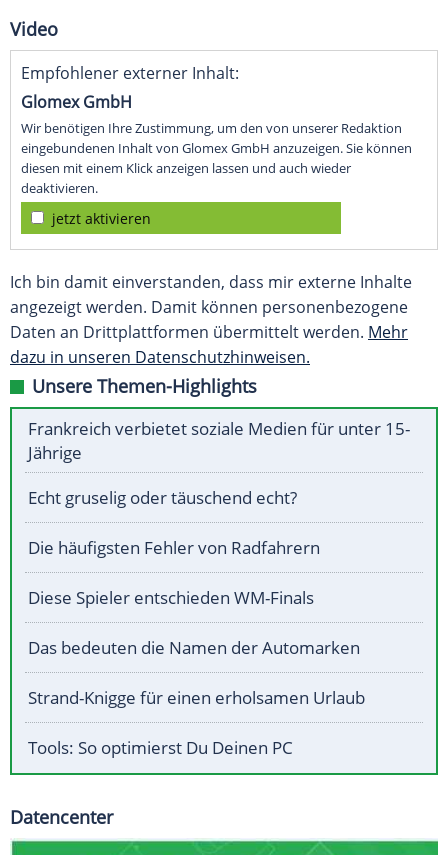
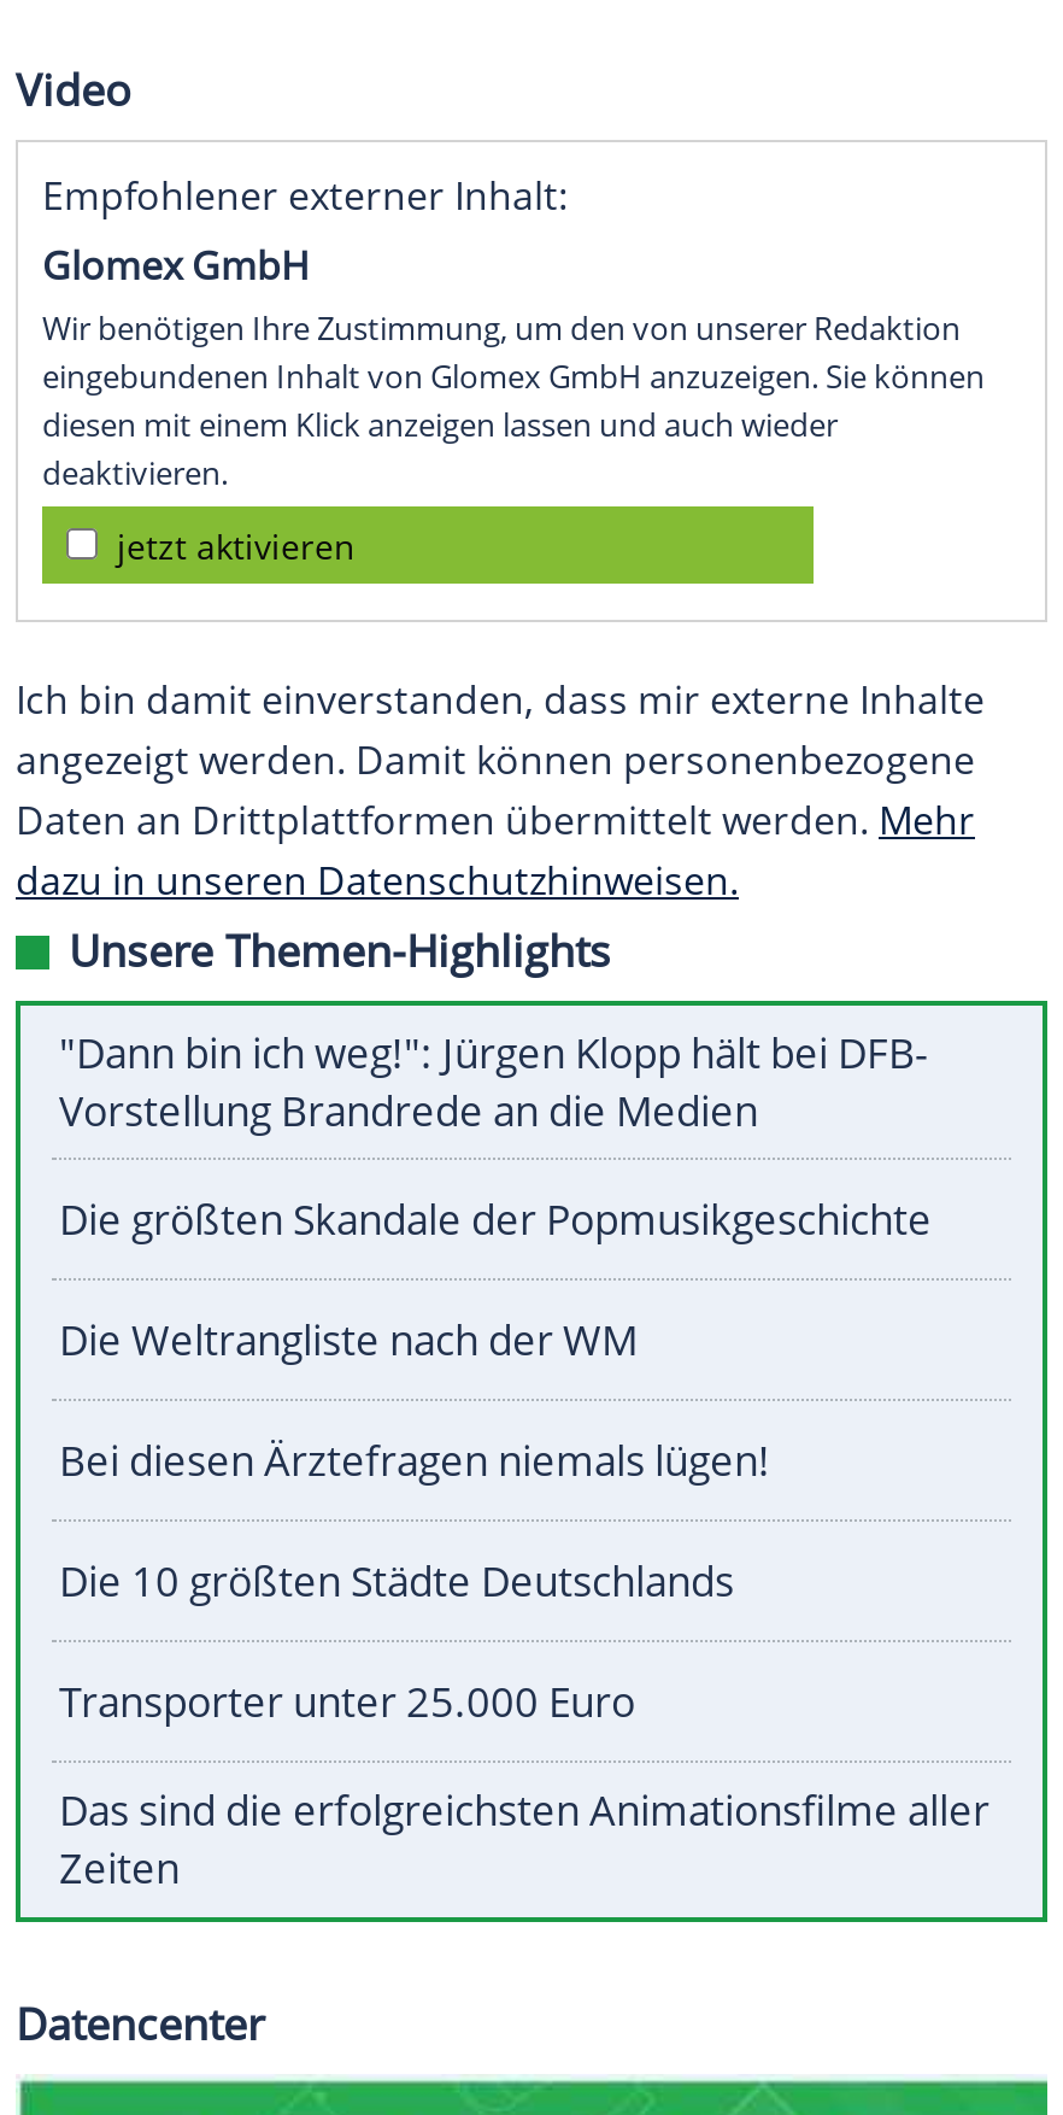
- Frankreich verbietet soziale Medien für unter 15-
- Jährige
+ "Dann bin ich weg!": Jürgen Klopp hält bei DFB-
+ Vorstellung Brandrede an die Medien

- Echt gruselig oder täuschend echt?
+ Die größten Skandale der Popmusikgeschichte

- Die häufigsten Fehler von Radfahrern
+ Die Weltrangliste nach der WM

- Diese Spieler entschieden WM-Finals
+ Bei diesen Ärztefragen niemals lügen!

- Das bedeuten die Namen der Automarken
+ Die 10 größten Städte Deutschlands

- Strand-Knigge für einen erholsamen Urlaub
+ Transporter unter 25.000 Euro

- Tools: So optimierst Du Deinen PC
+ Das sind die erfolgreichsten Animationsfilme aller
+ Zeiten
